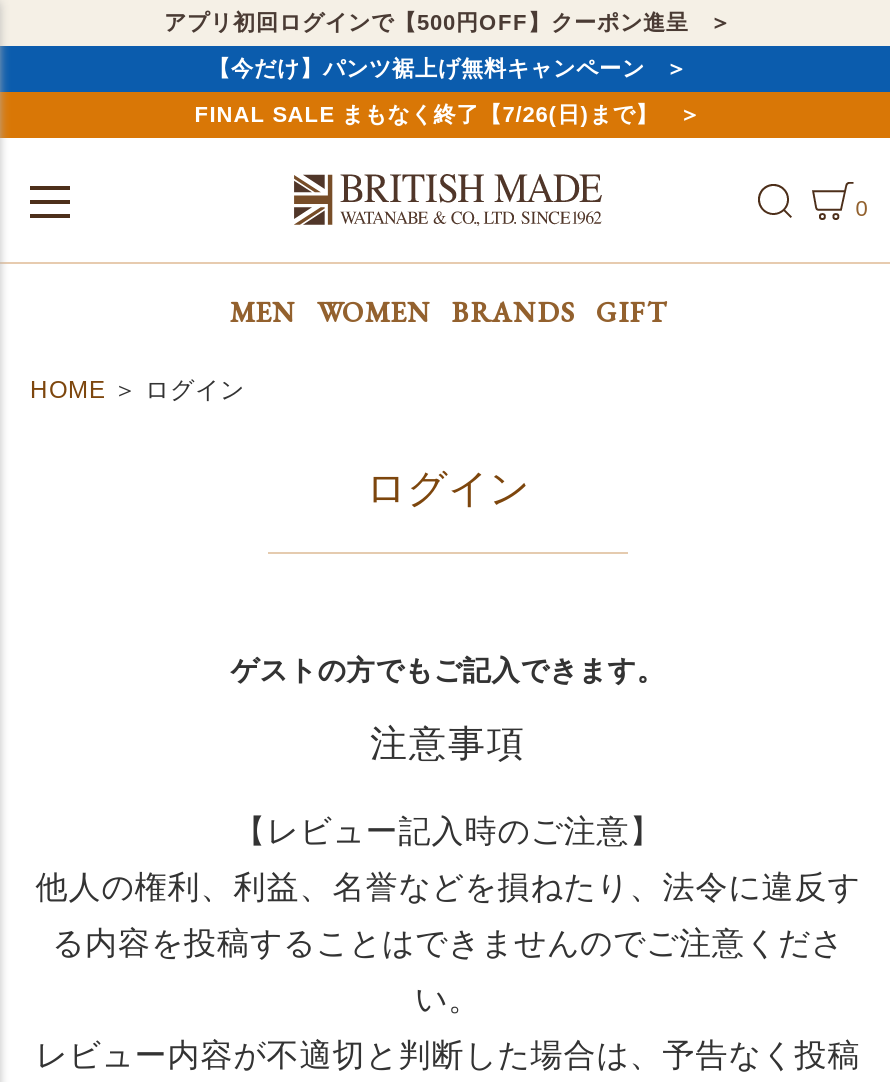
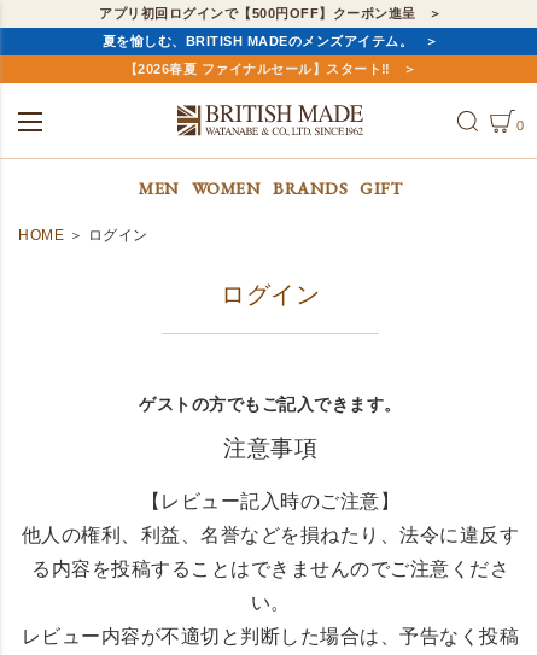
- 【今だけ】パンツ裾上げ無料キャンペーン
+ 夏を愉しむ、BRITISH MADEのメンズアイテム。

- FINAL SALE まもなく終了【7/26(日)まで】
+ 【2026春夏 ファイナルセール】スタート‼
